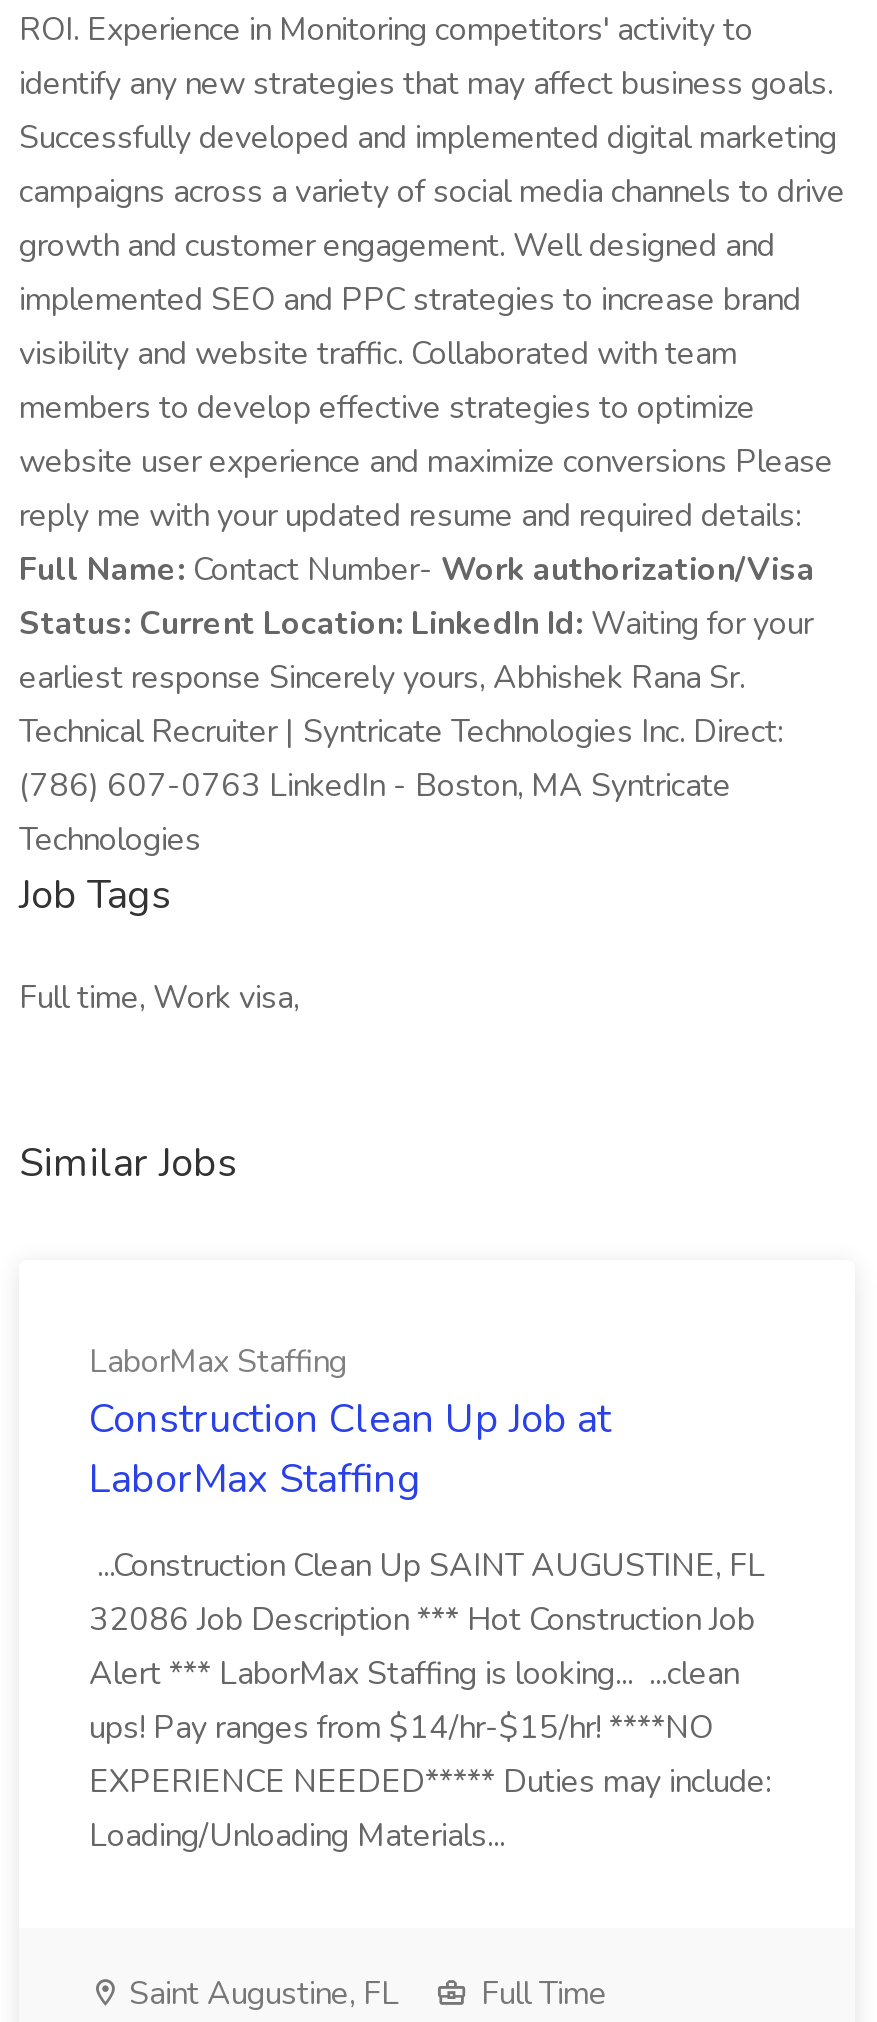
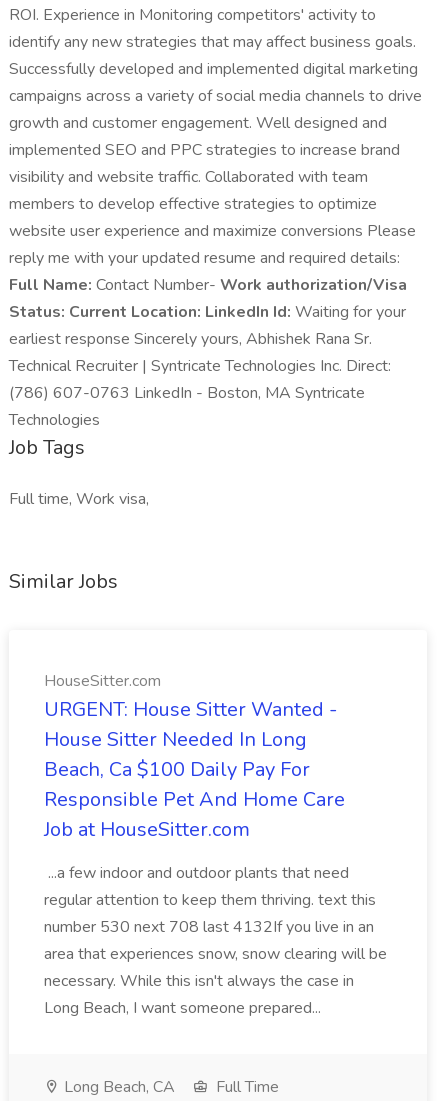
- LaborMax Staffing
- Construction Clean Up Job at
- LaborMax Staffing
+ HouseSitter.com
+ URGENT: House Sitter Wanted -
+ House Sitter Needed In Long
+ Beach, Ca $100 Daily Pay For
+ Responsible Pet And Home Care
+ Job at HouseSitter.com

- ...Construction Clean Up SAINT AUGUSTINE, FL
- 32086 Job Description *** Hot Construction Job
- Alert *** LaborMax Staffing is looking... ...clean
- ups! Pay ranges from $14/hr-$15/hr! ****NO
- EXPERIENCE NEEDED***** Duties may include:
- Loading/Unloading Materials...
+ ...a few indoor and outdoor plants that need
+ regular attention to keep them thriving. text this
+ number 530 next 708 last 4132If you live in an
+ area that experiences snow, snow clearing will be
+ necessary. While this isn't always the case in
+ Long Beach, I want someone prepared...

- Saint Augustine, FL
+ Long Beach, CA
